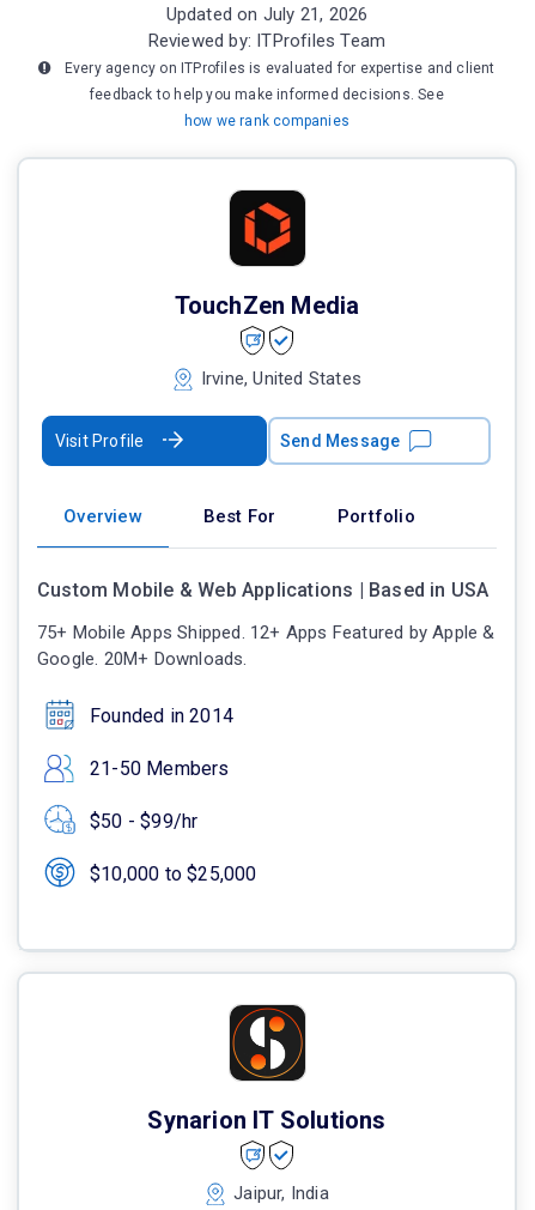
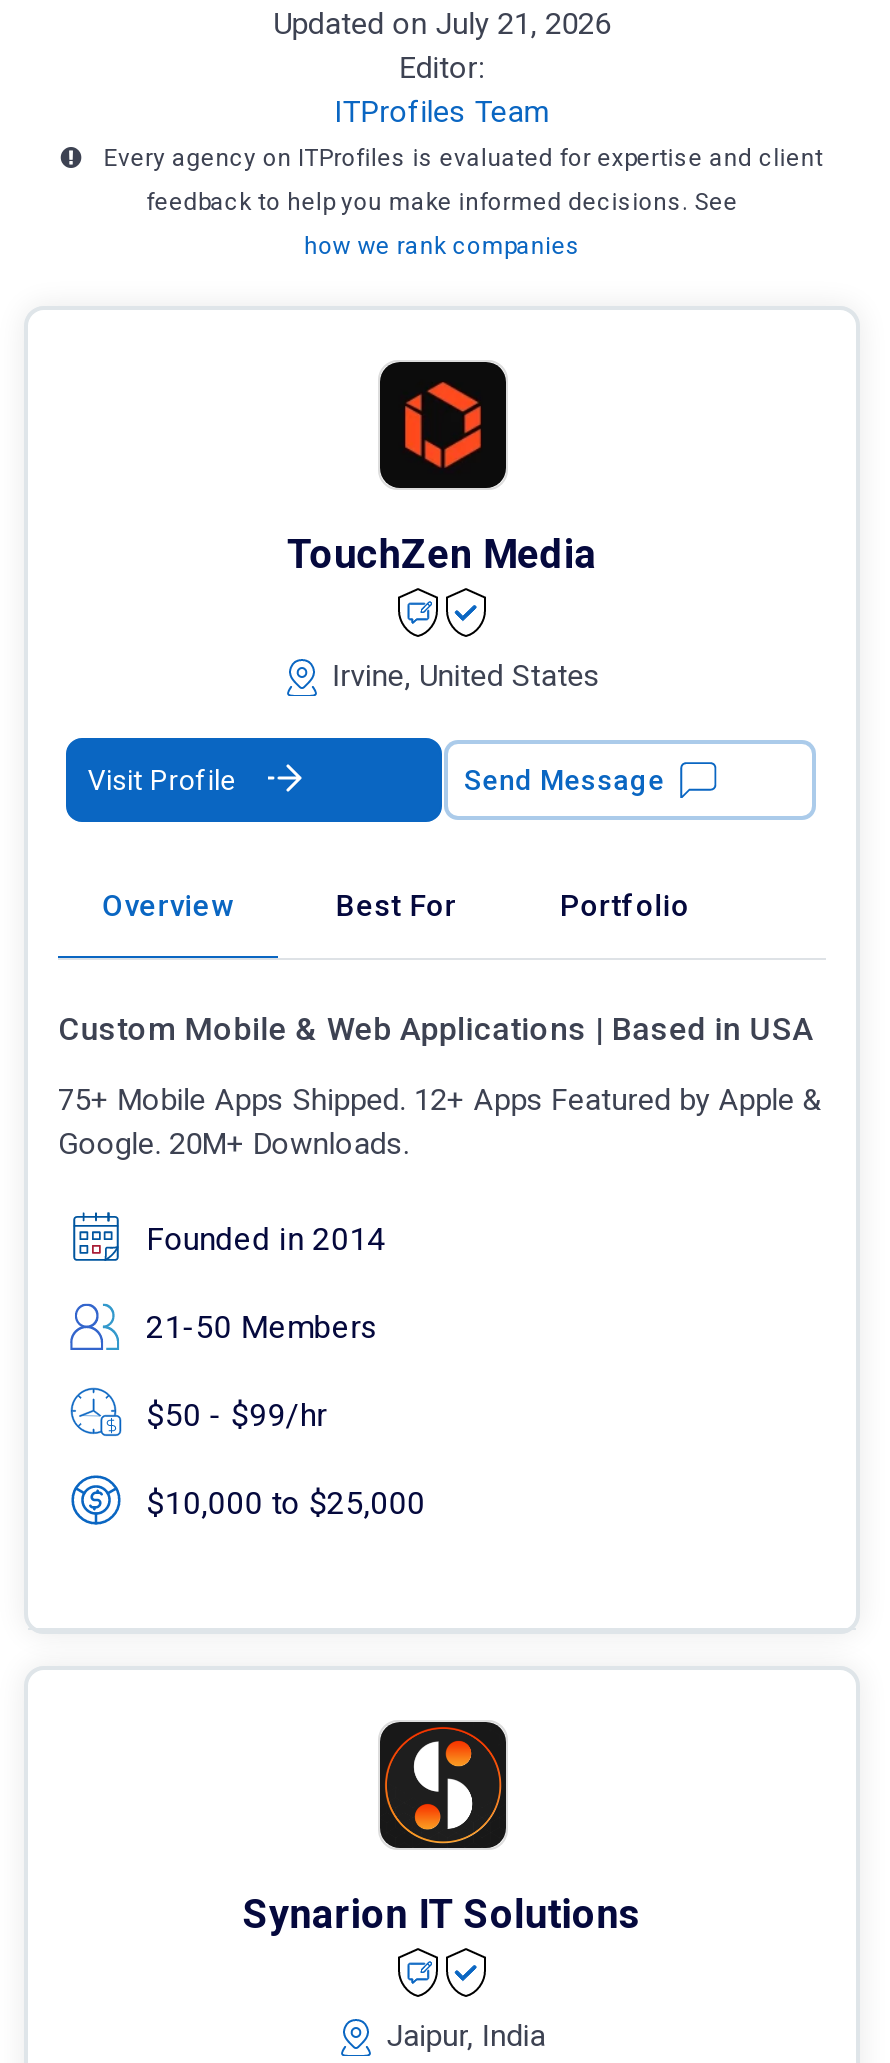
- Reviewed by: ITProfiles Team
+ Editor:
+ ITProfiles Team
